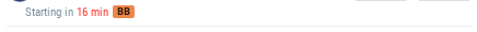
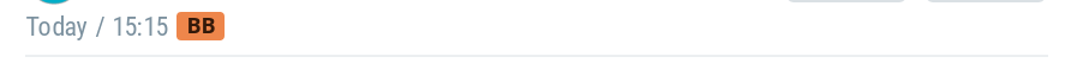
- Starting in 16 min
+ Today / 15:15
